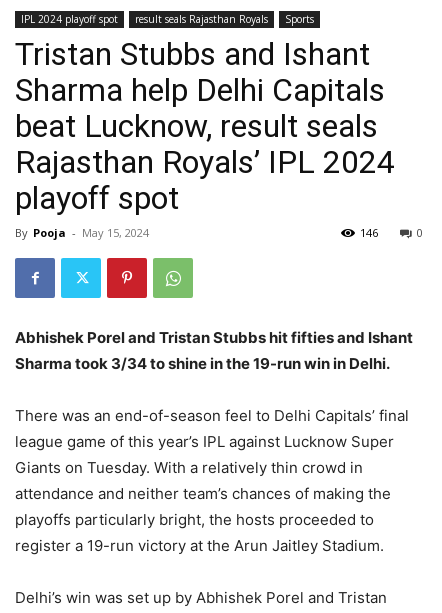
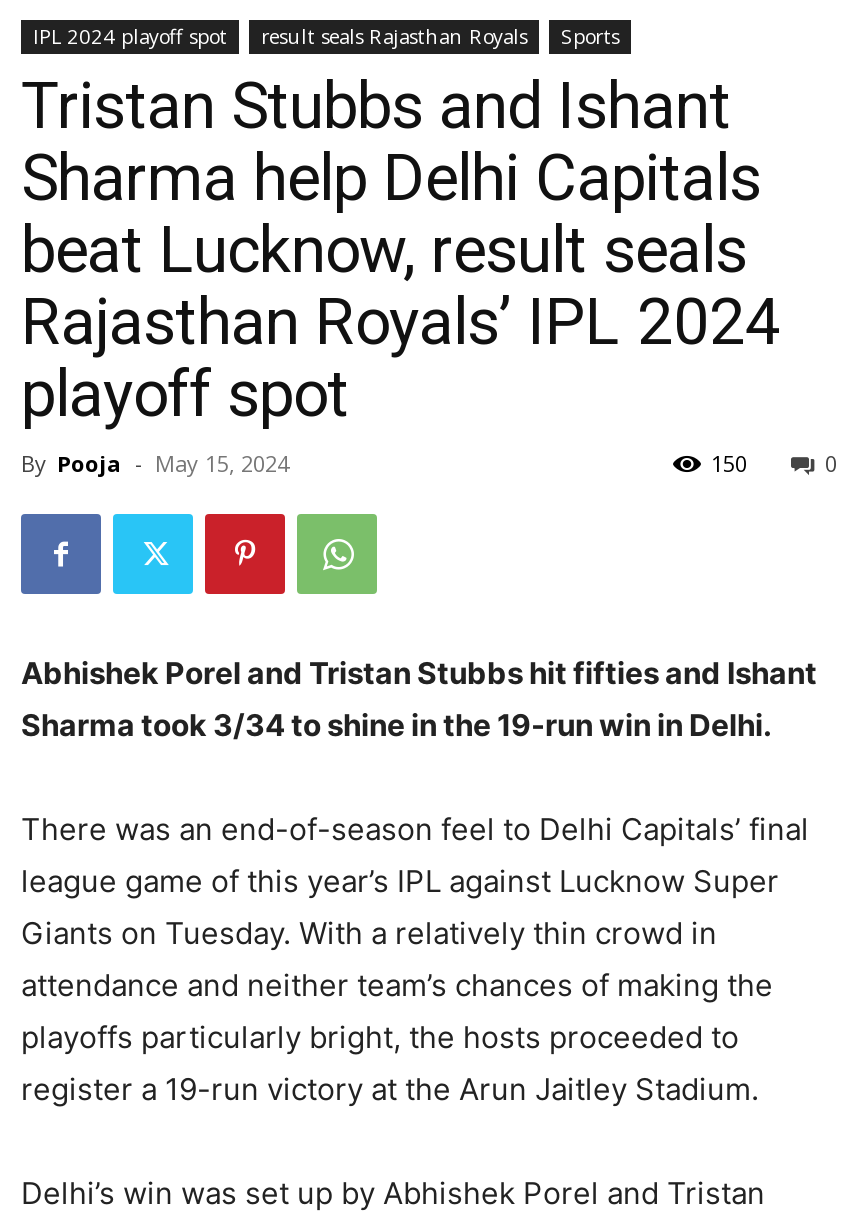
- 146
+ 150
